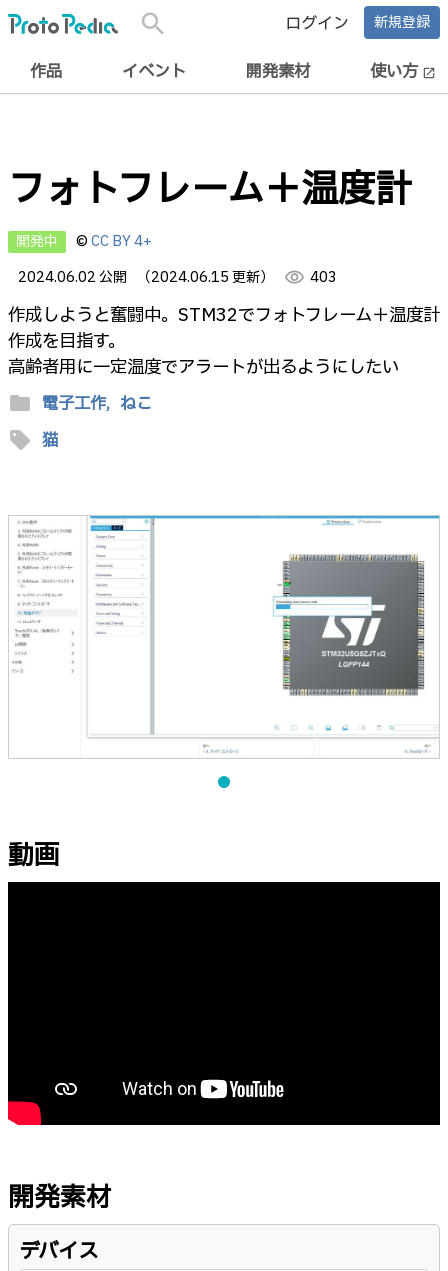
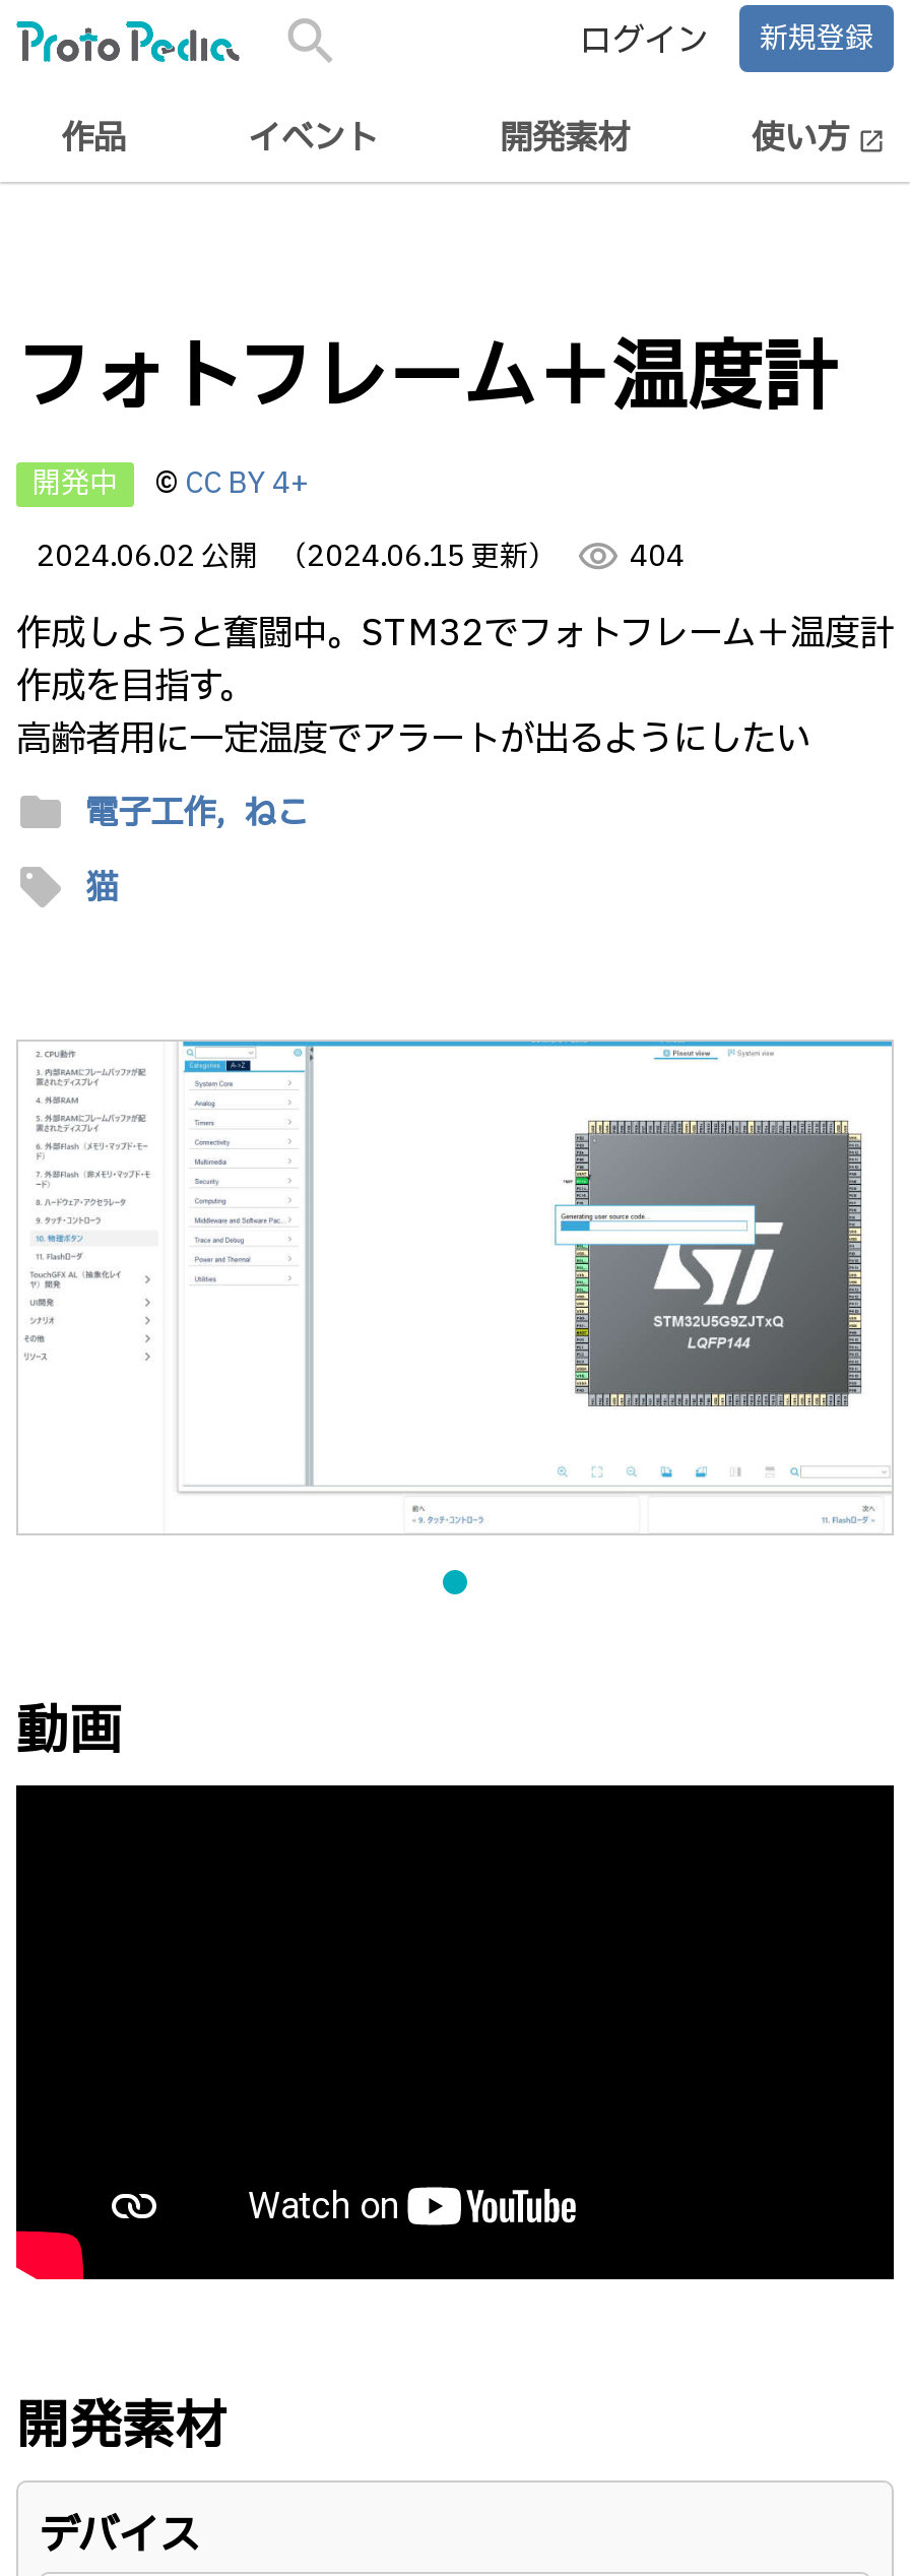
- 2024.06.02 公開 （2024.06.15 更新） visibility 403
+ 2024.06.02 公開 （2024.06.15 更新） visibility 404
